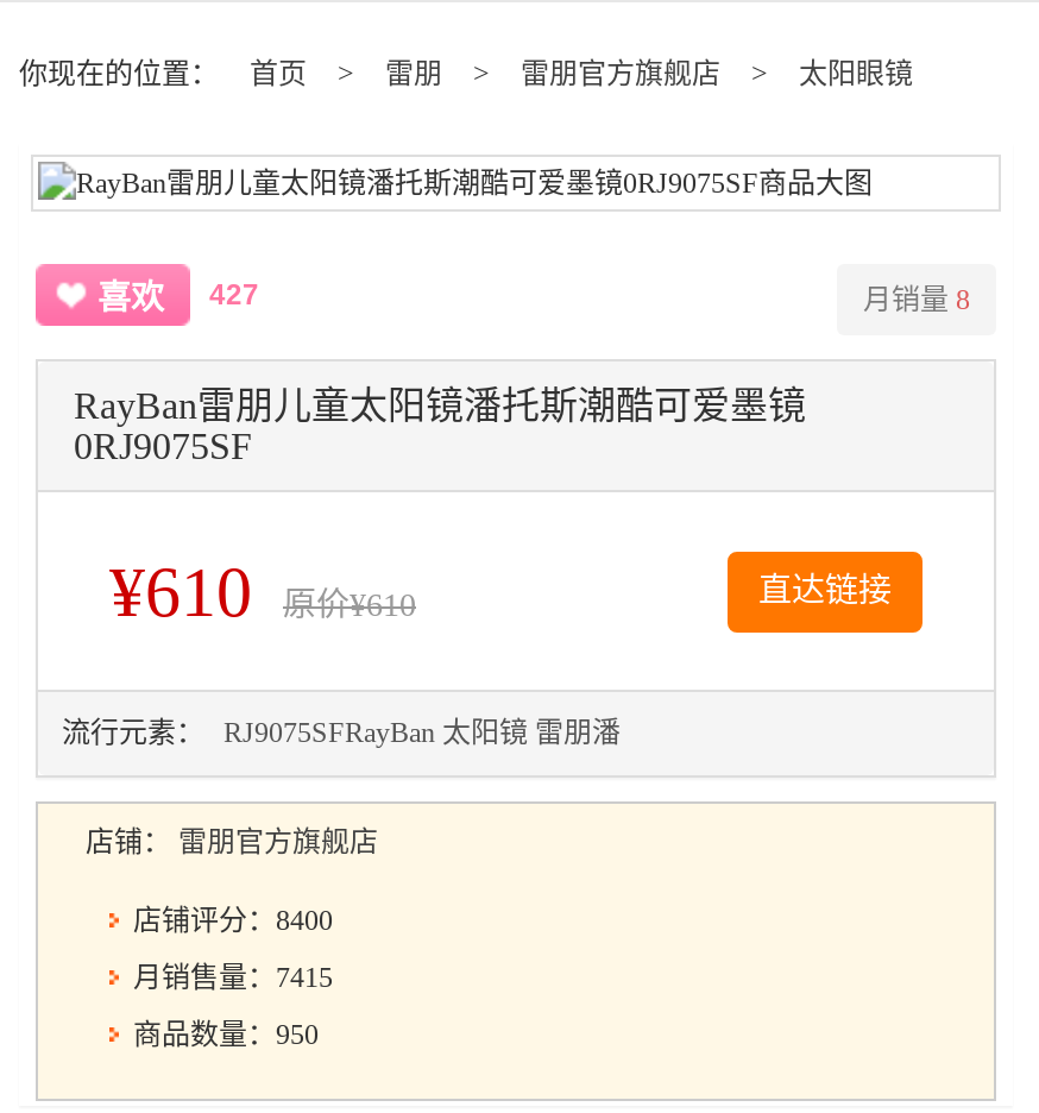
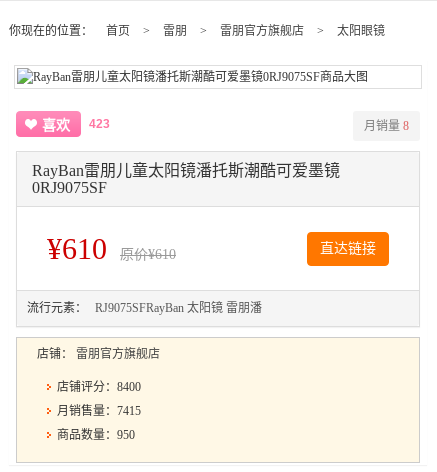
- 喜欢 427
+ 喜欢 423
